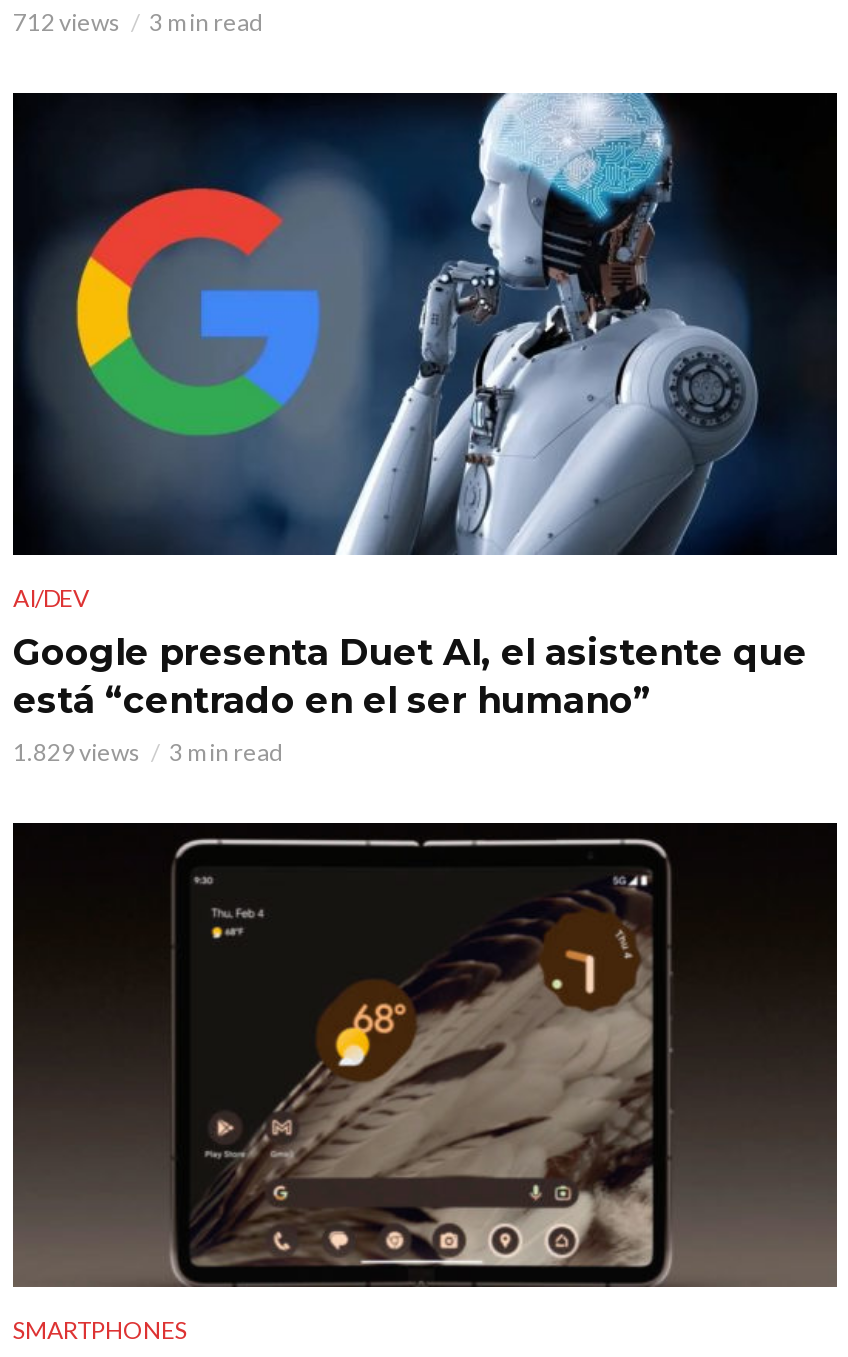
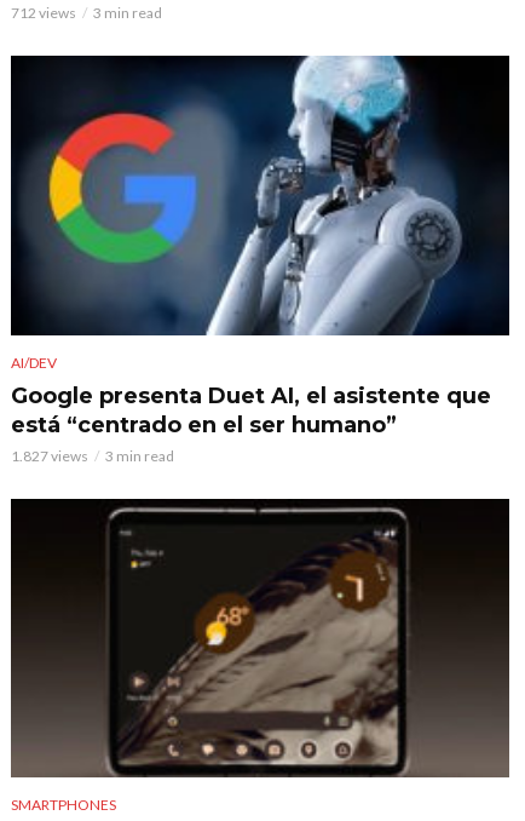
- 1.829 views 3 min read
+ 1.827 views 3 min read
